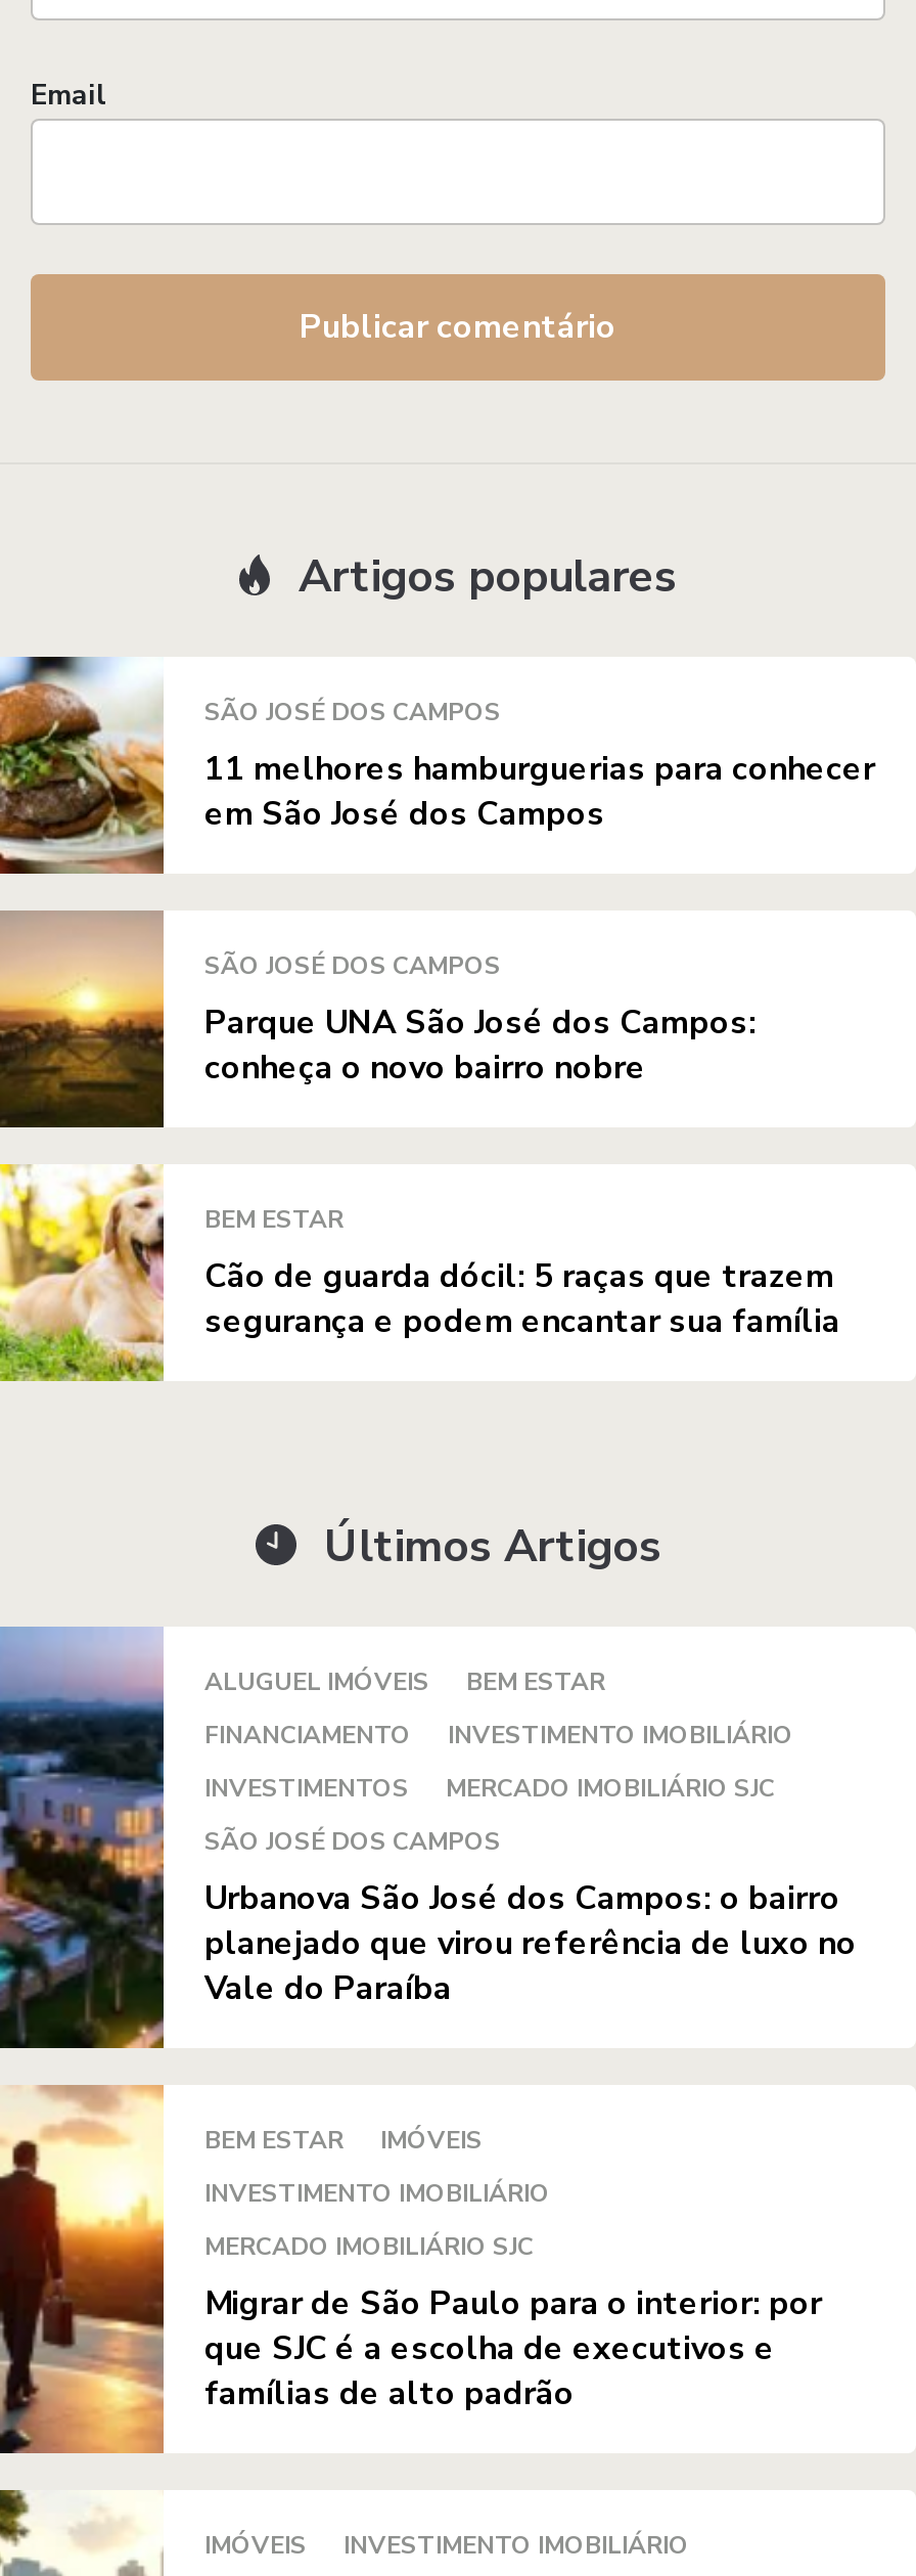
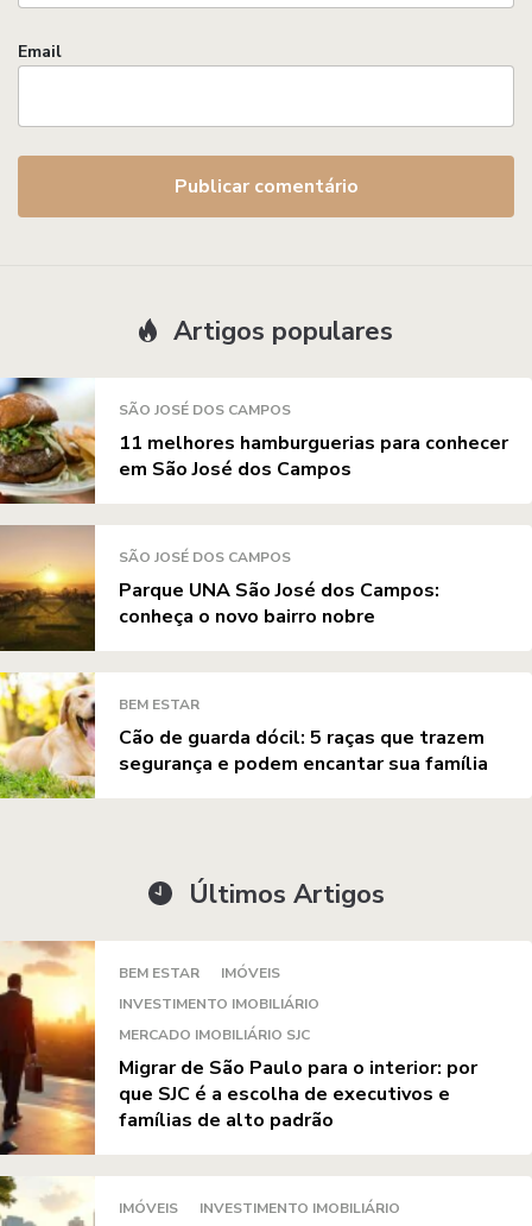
- [image]
- ALUGUEL IMÓVEIS
- BEM ESTAR
- FINANCIAMENTO
- INVESTIMENTO IMOBILIÁRIO
- INVESTIMENTOS
- MERCADO IMOBILIÁRIO SJC
- SÃO JOSÉ DOS CAMPOS
- Urbanova São José dos Campos: o bairro
- planejado que virou referência de luxo no
- Vale do Paraíba
